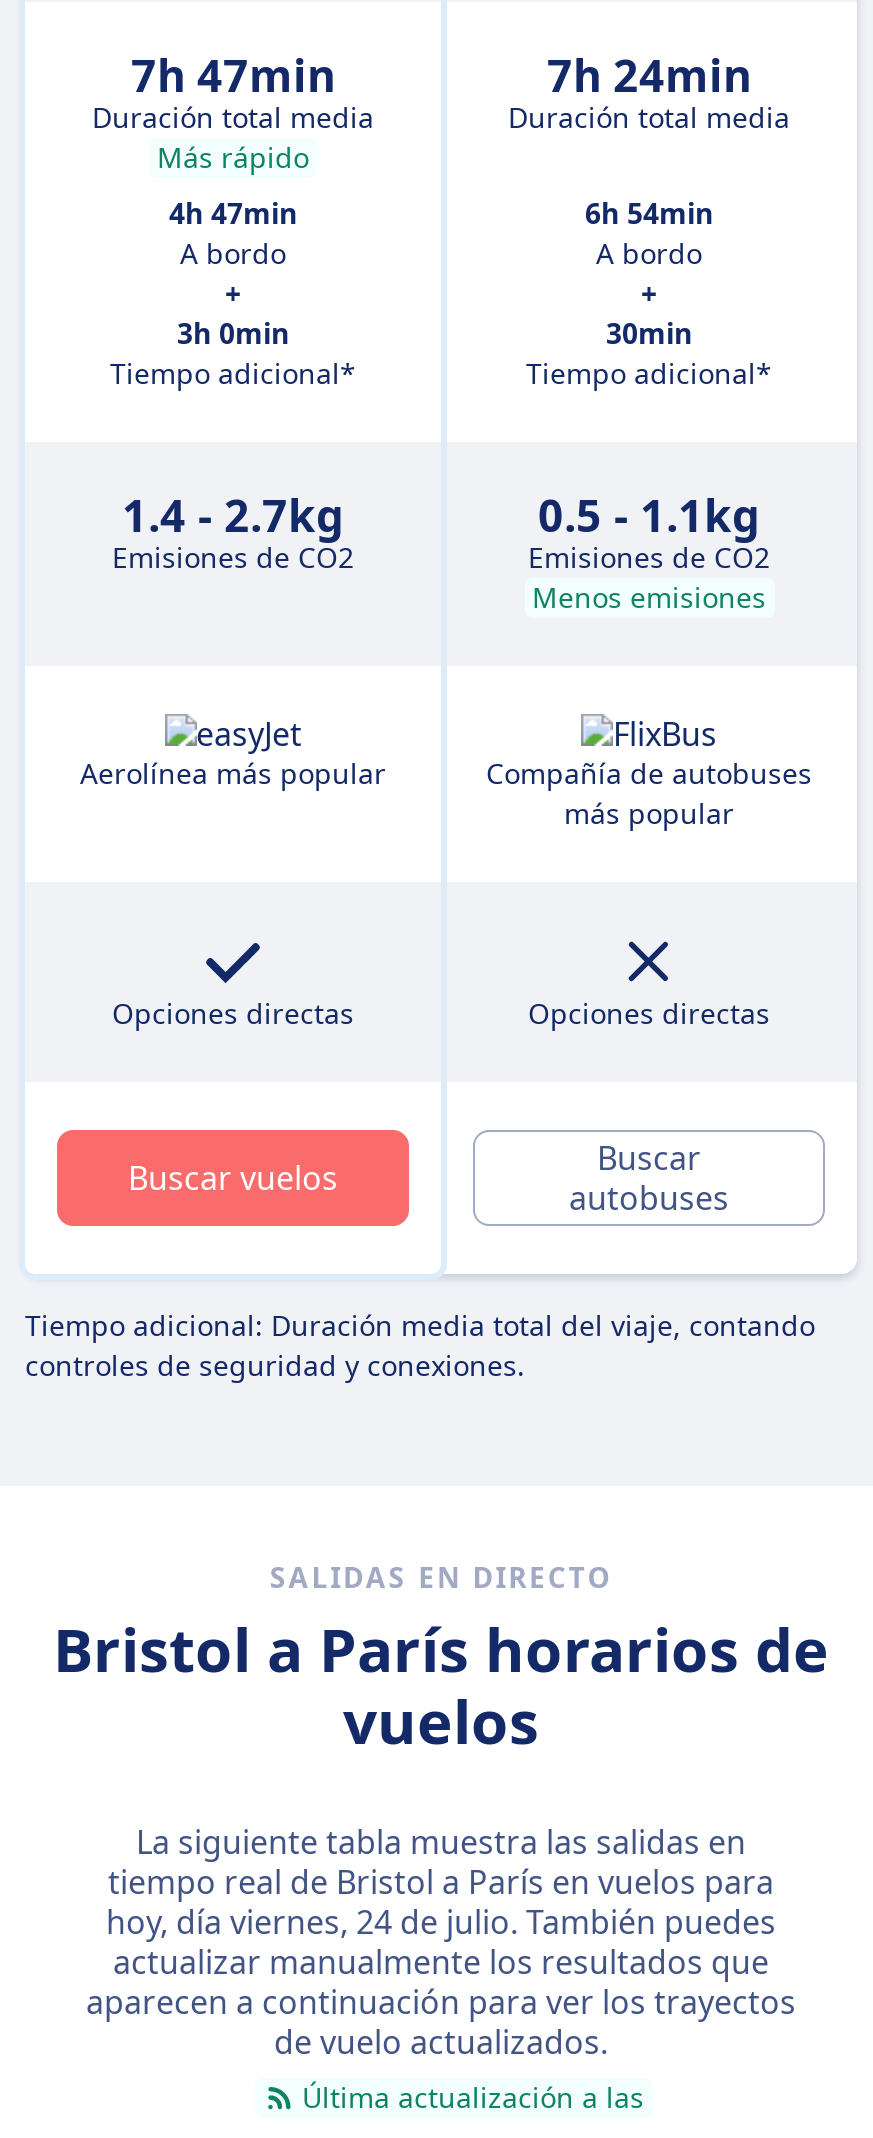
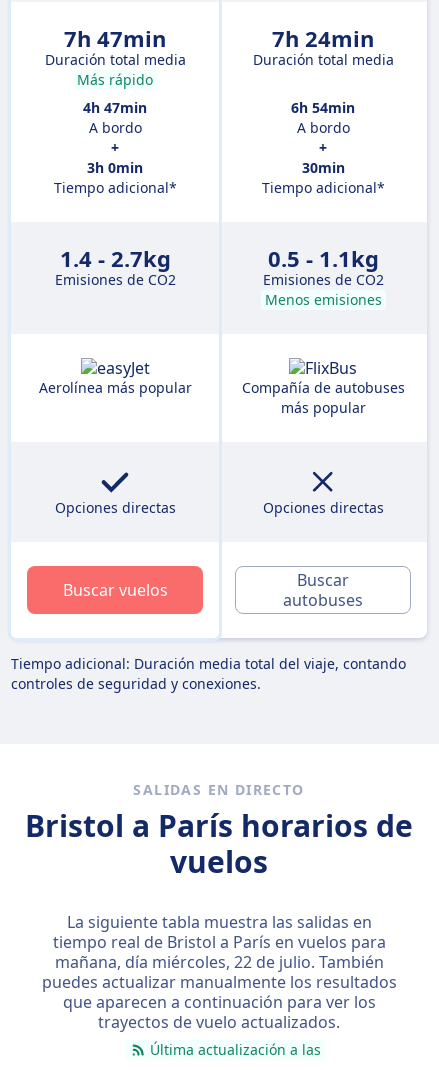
- hoy, día viernes, 24 de julio. También puedes
- actualizar manualmente los resultados que
- aparecen a continuación para ver los trayectos
- de vuelo actualizados.
+ mañana, día miércoles, 22 de julio. También
+ puedes actualizar manualmente los resultados
+ que aparecen a continuación para ver los
+ trayectos de vuelo actualizados.
